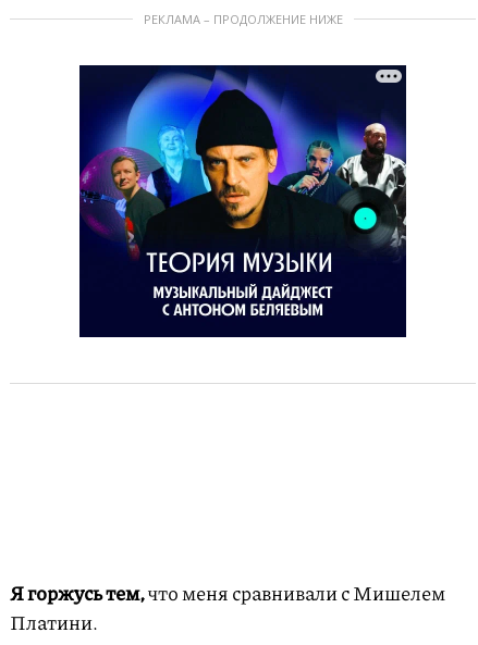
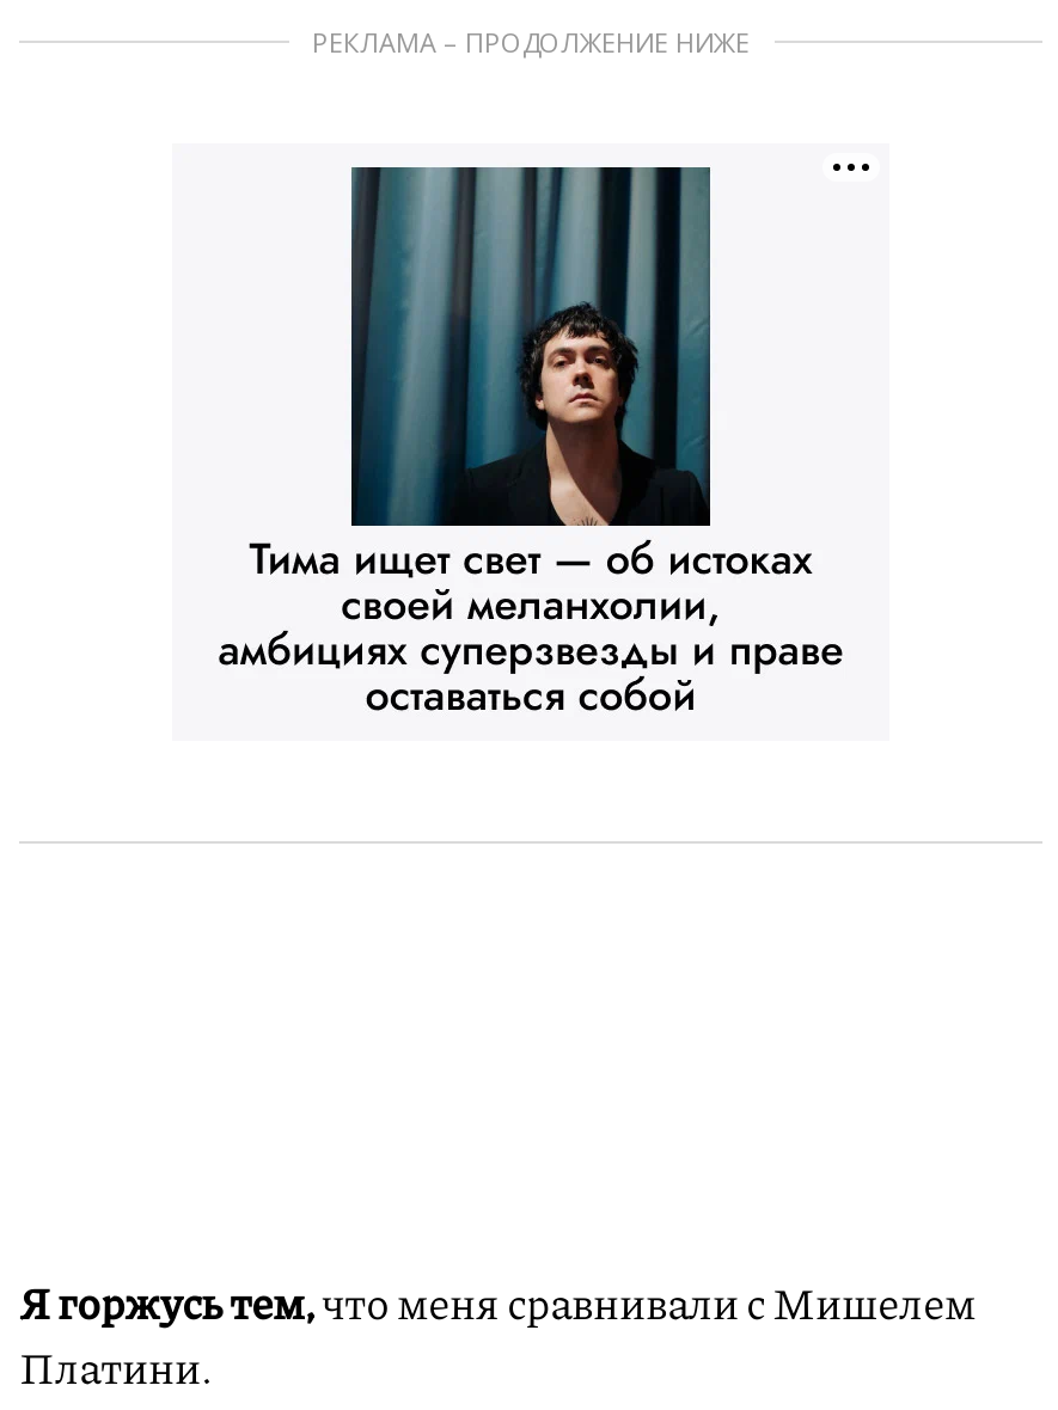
- [image]
+ [image]
